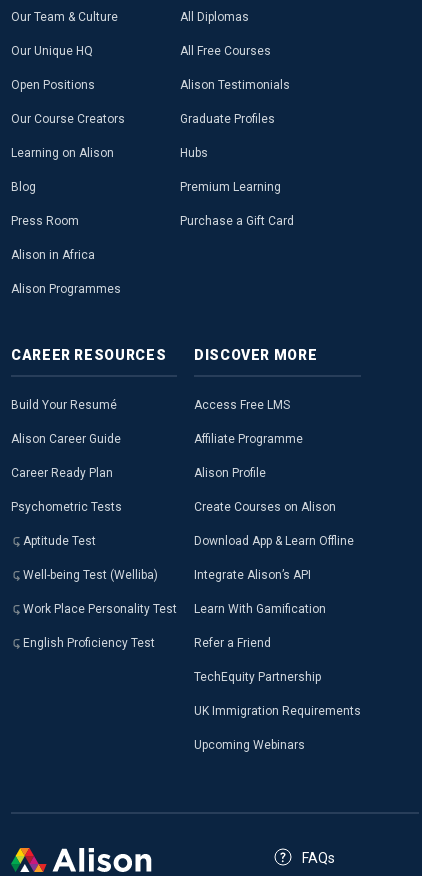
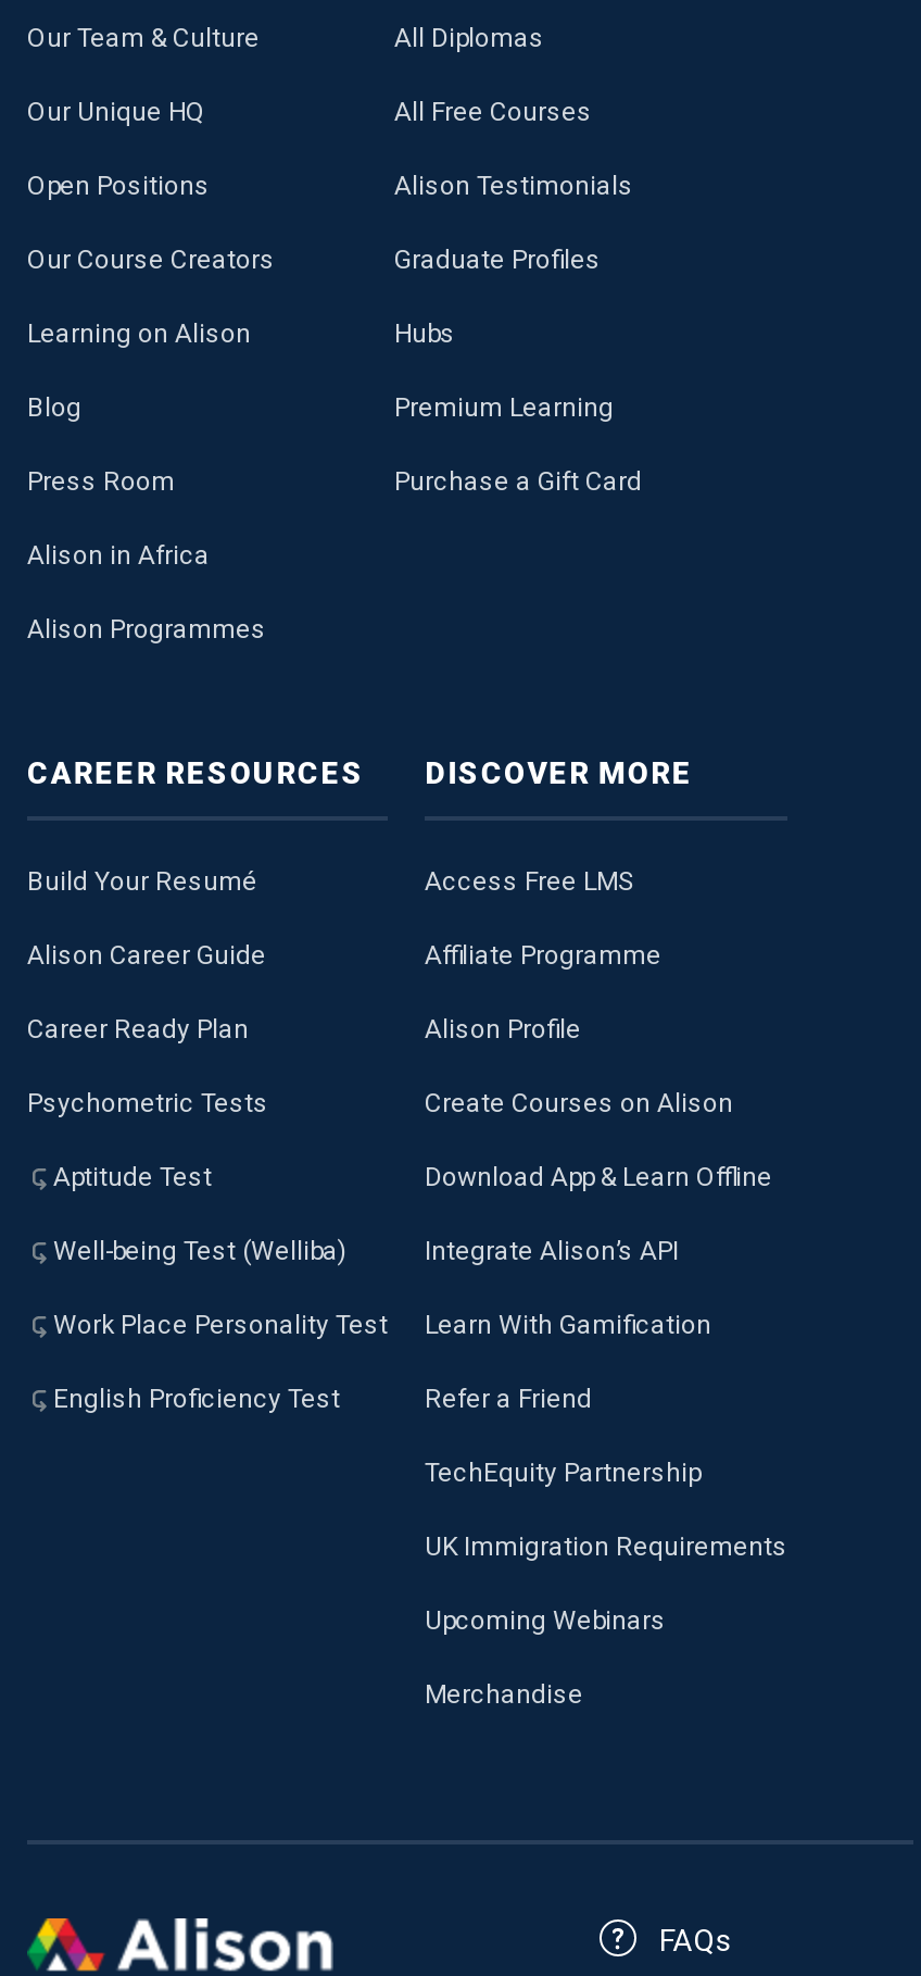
+ Merchandise
